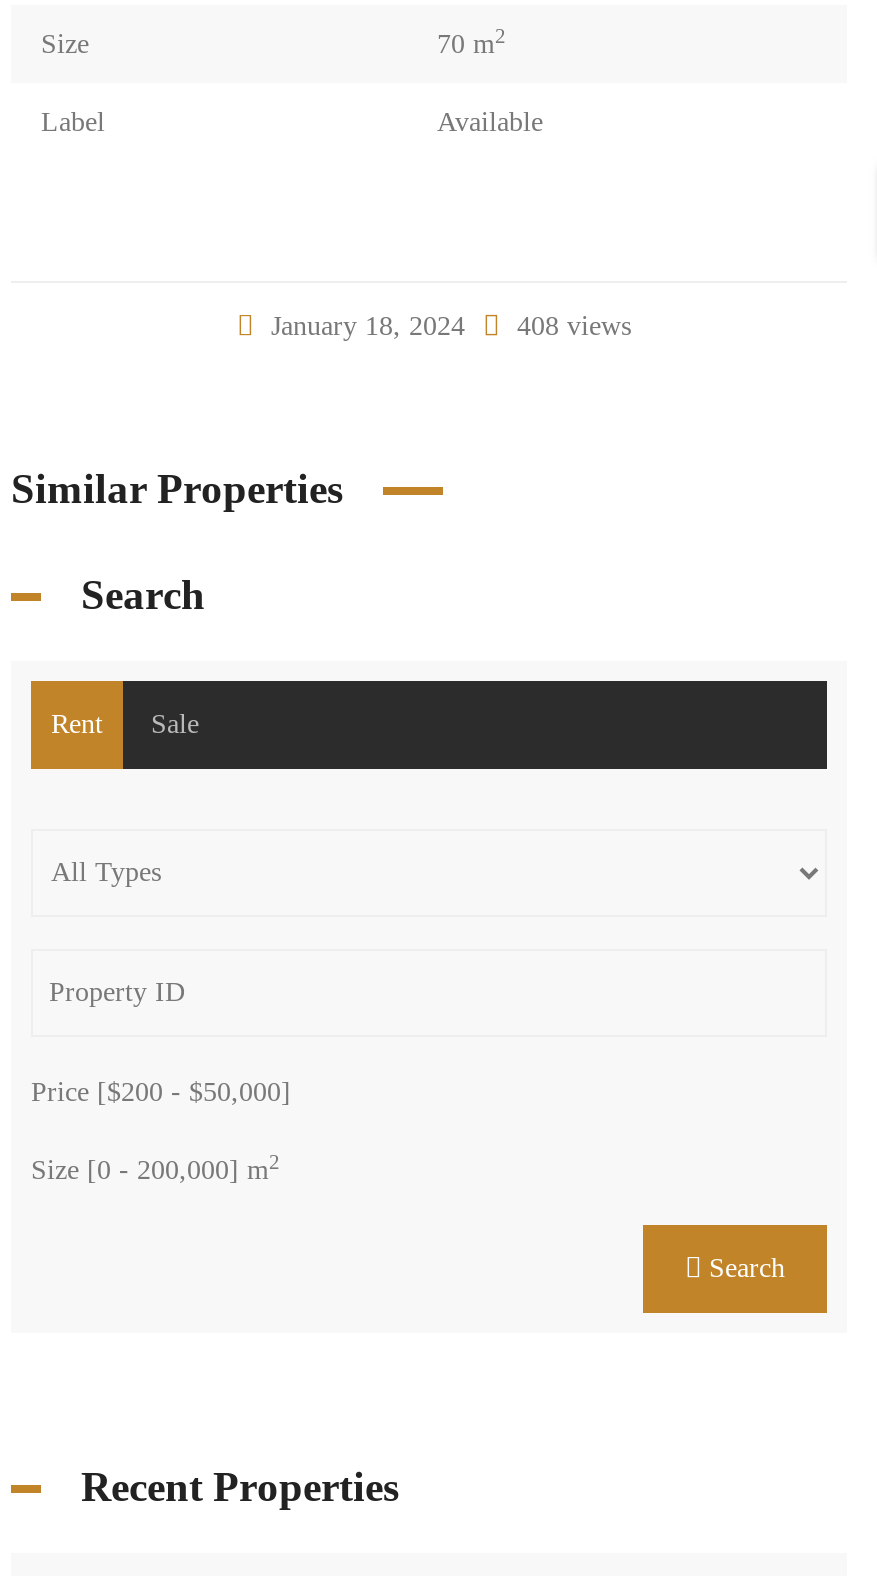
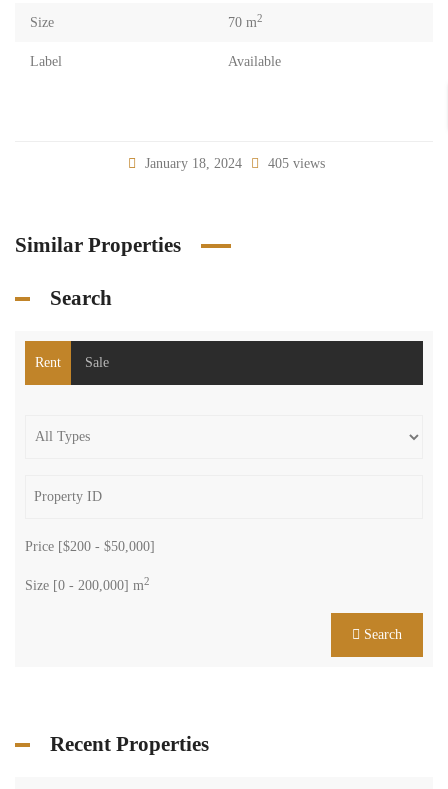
- January 18, 2024 408 views
+ January 18, 2024 405 views
